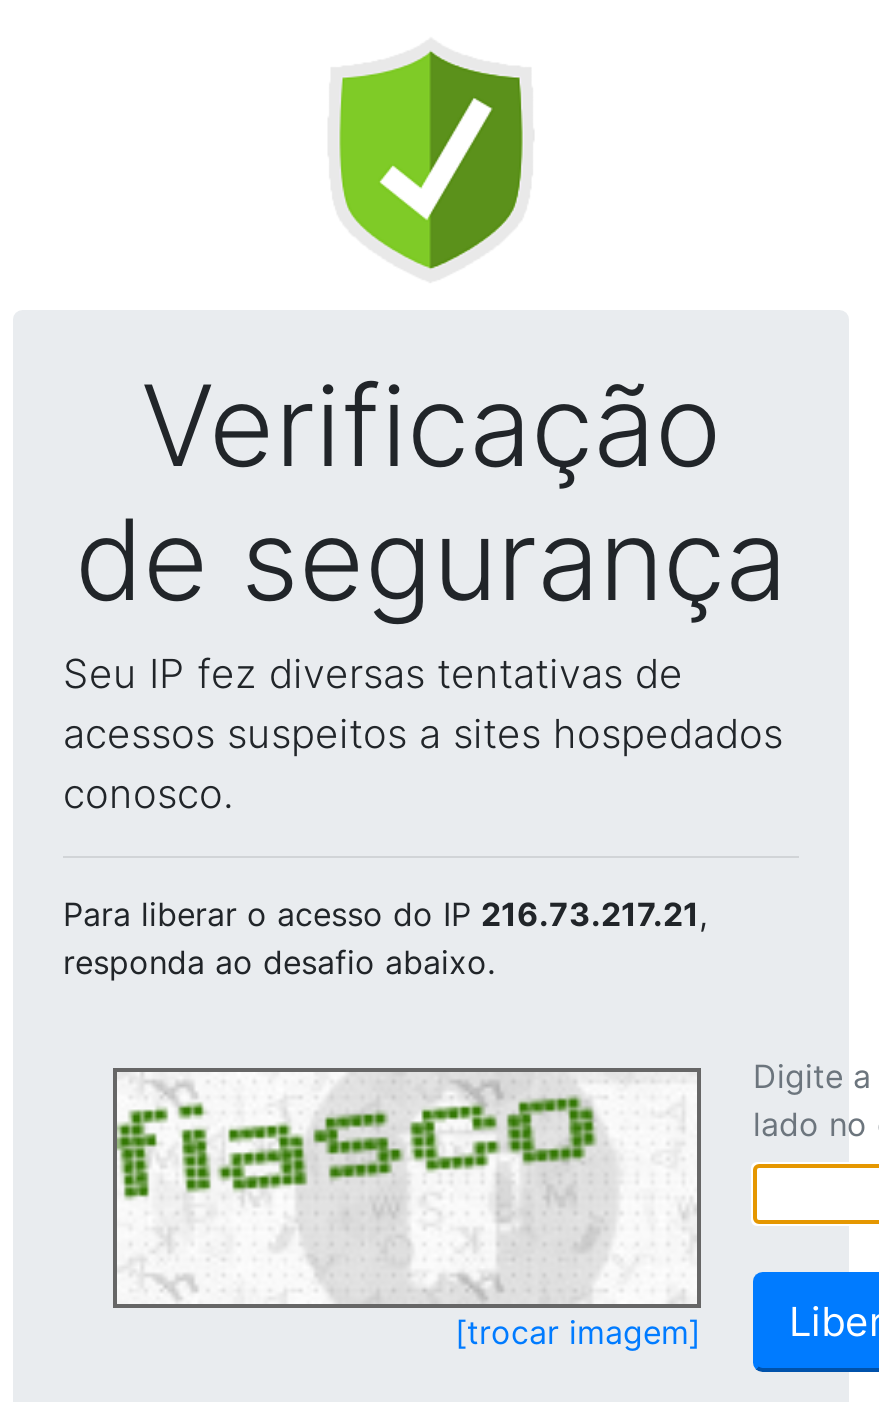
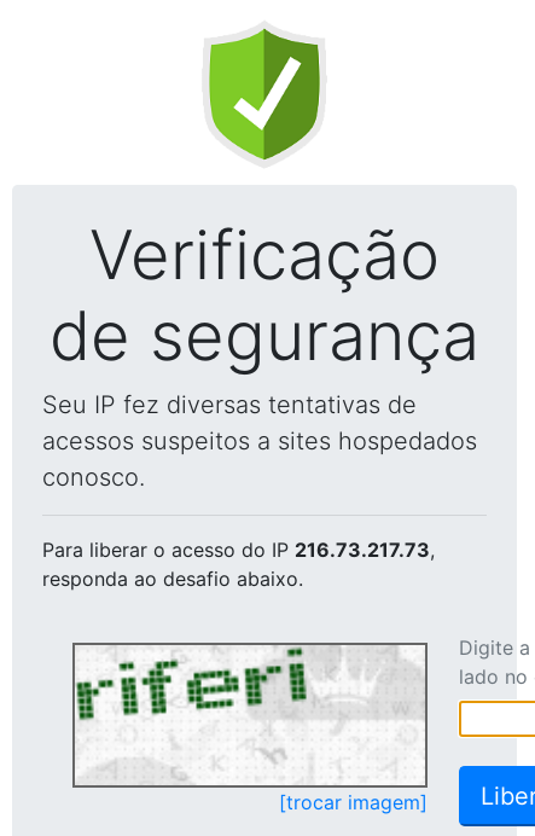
- Para liberar o acesso do IP 216.73.217.21,
+ Para liberar o acesso do IP 216.73.217.73,

- [image]
+ [image]
